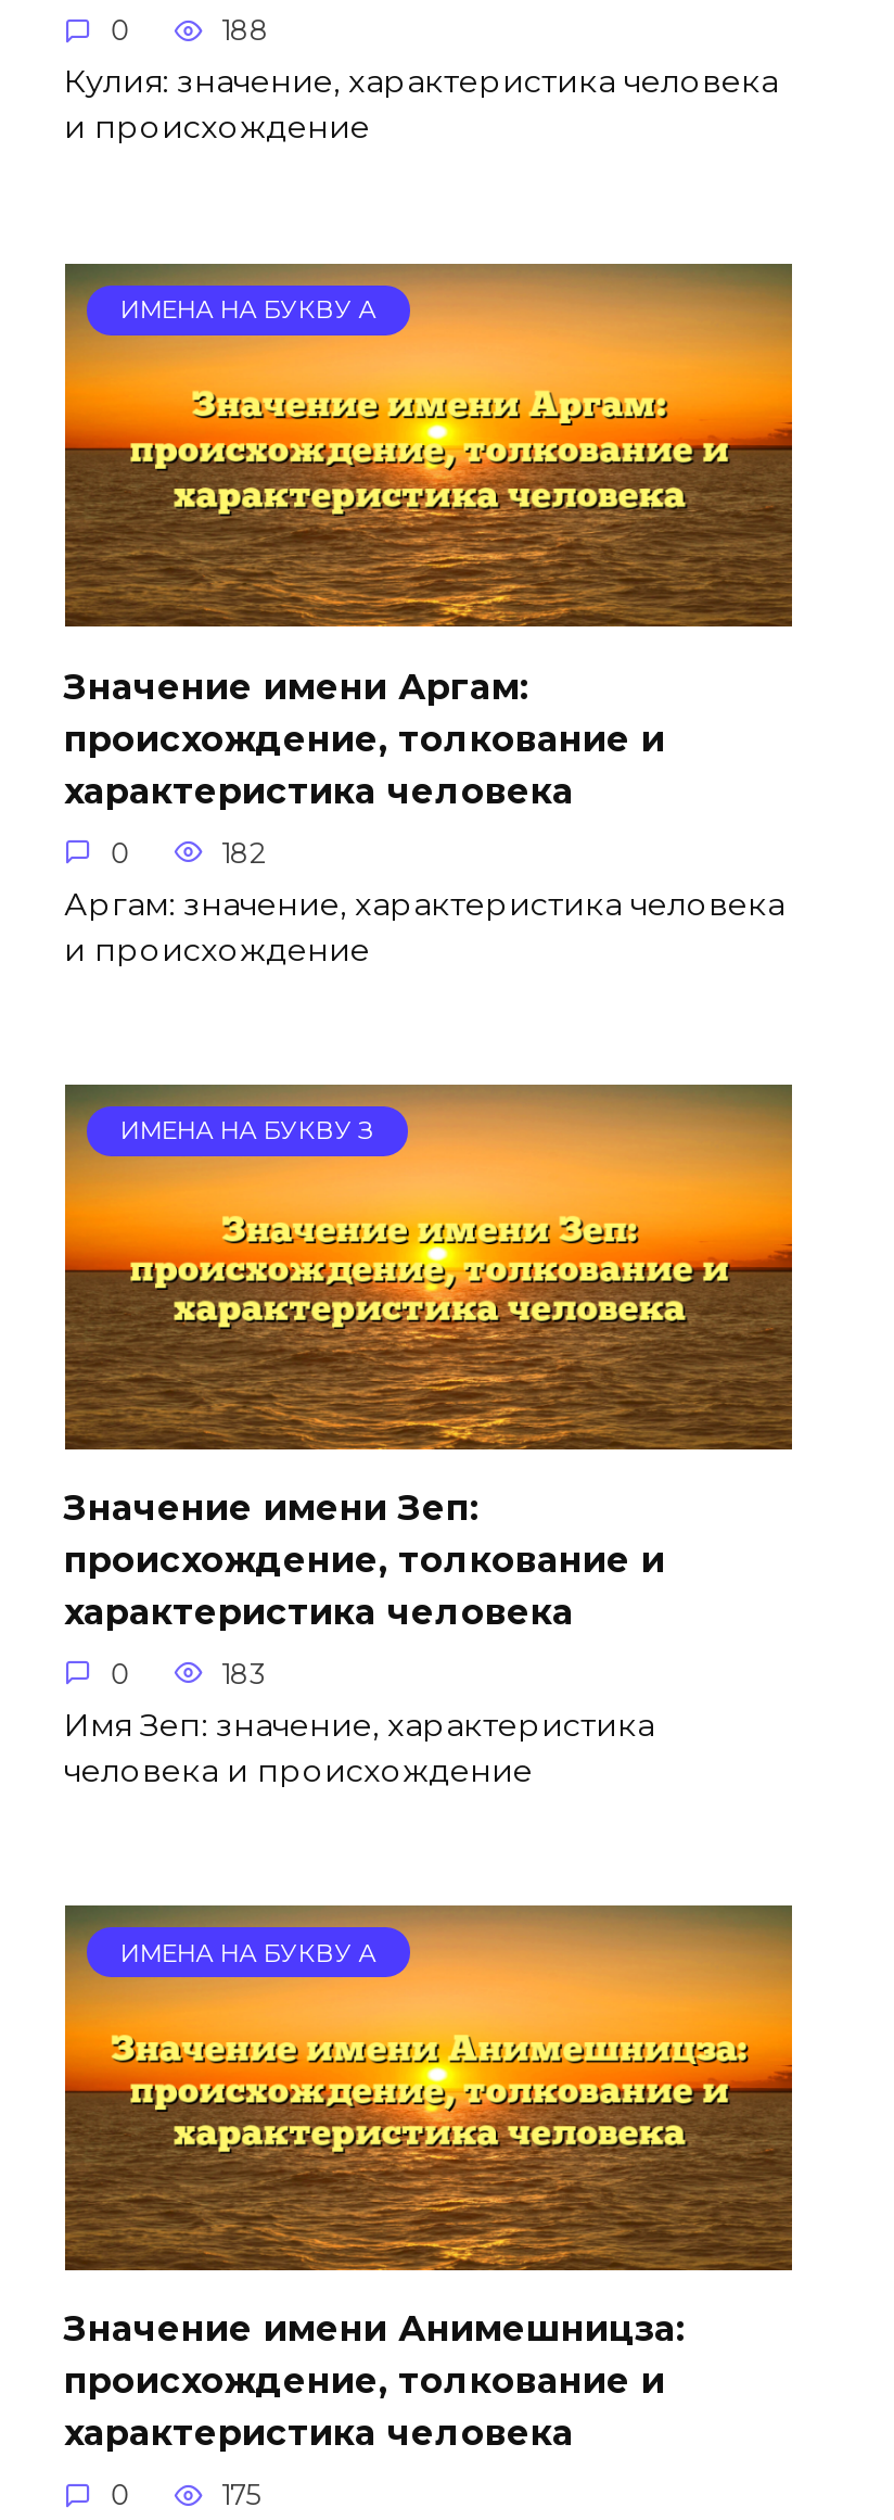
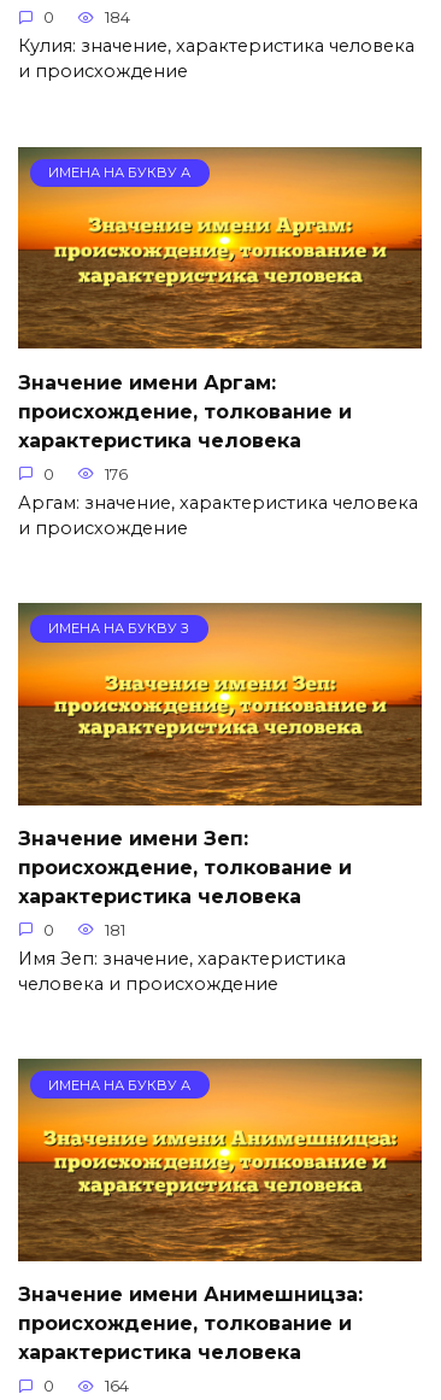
- 188
+ 184

- 182
+ 176

- 183
+ 181

- 175
+ 164
